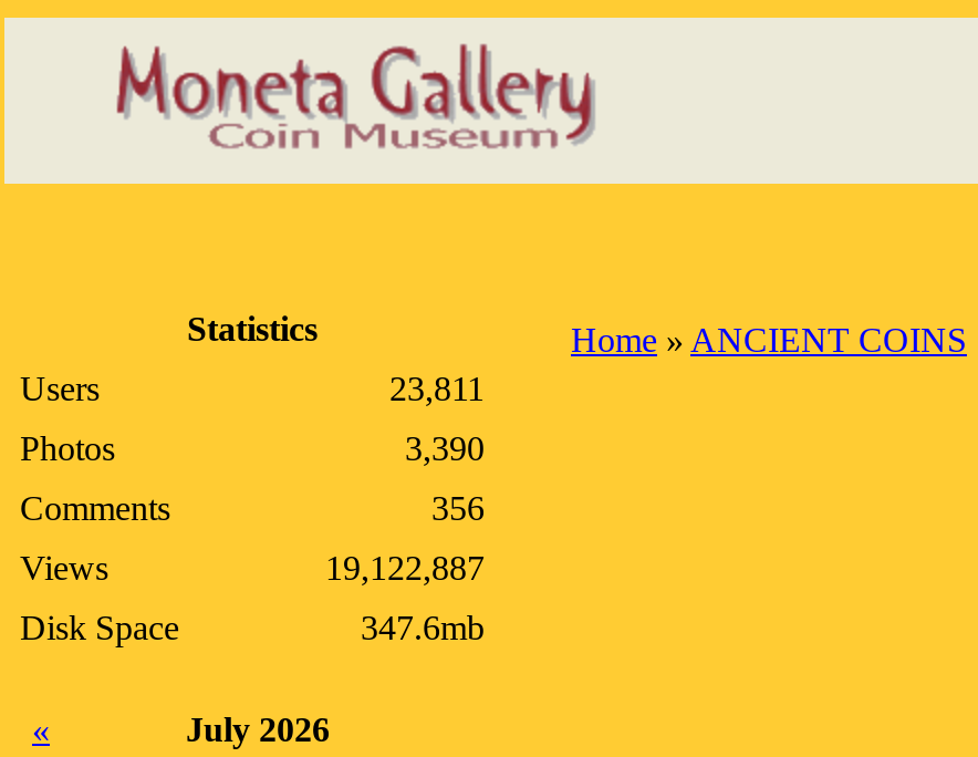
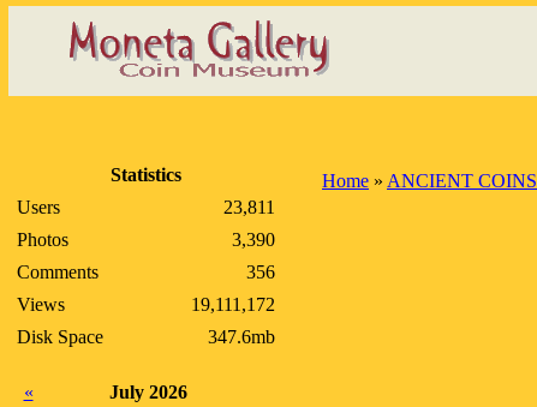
- 19,122,887
+ 19,111,172
